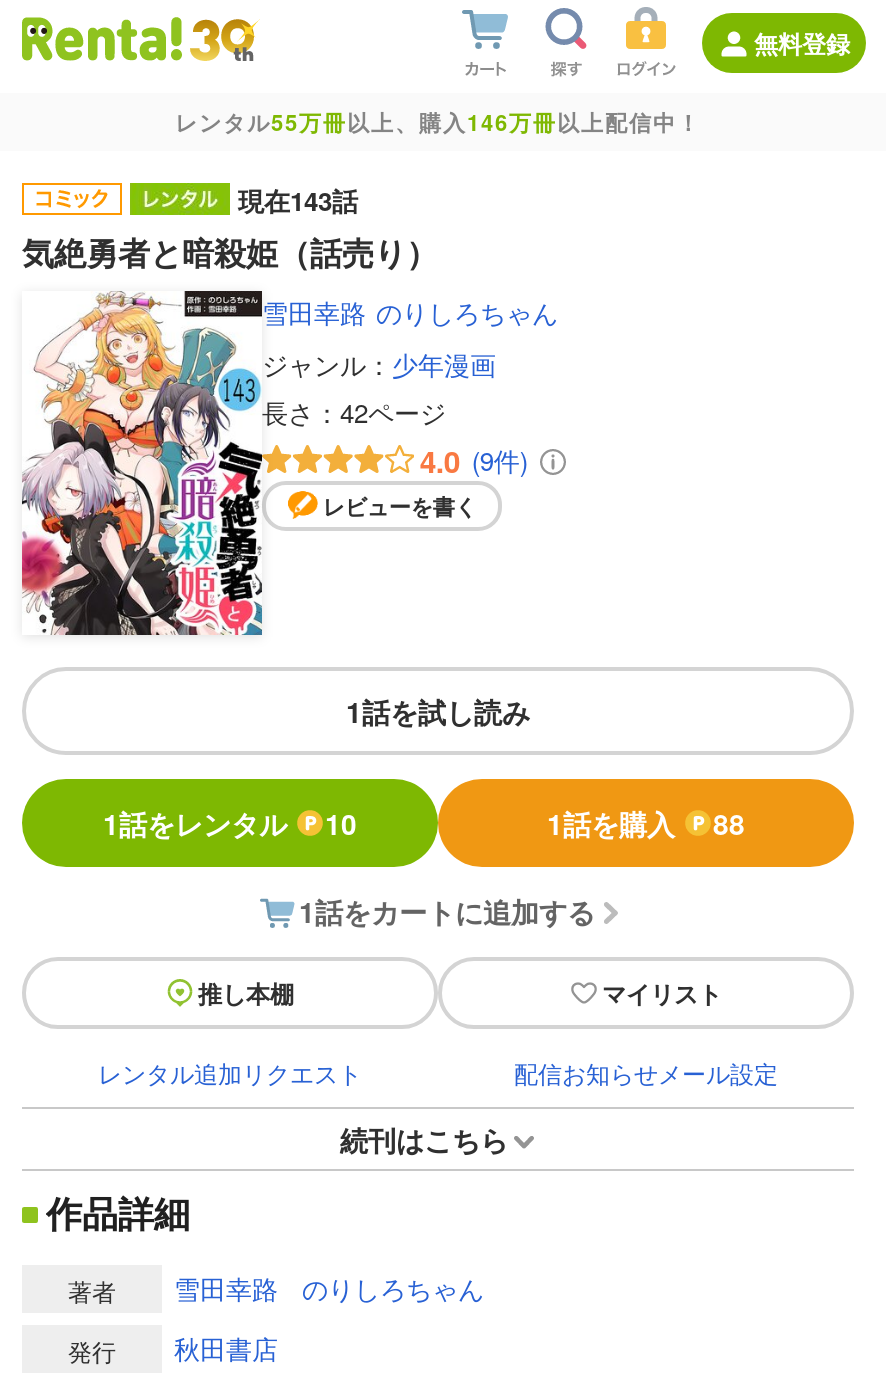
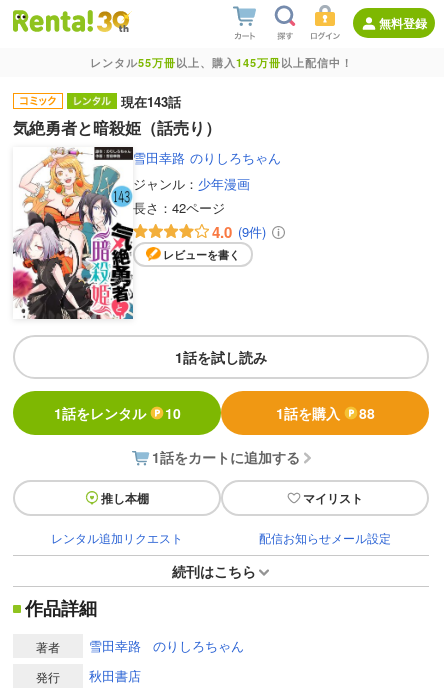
- レンタル55万冊以上、購入146万冊以上配信中！
+ レンタル55万冊以上、購入145万冊以上配信中！
